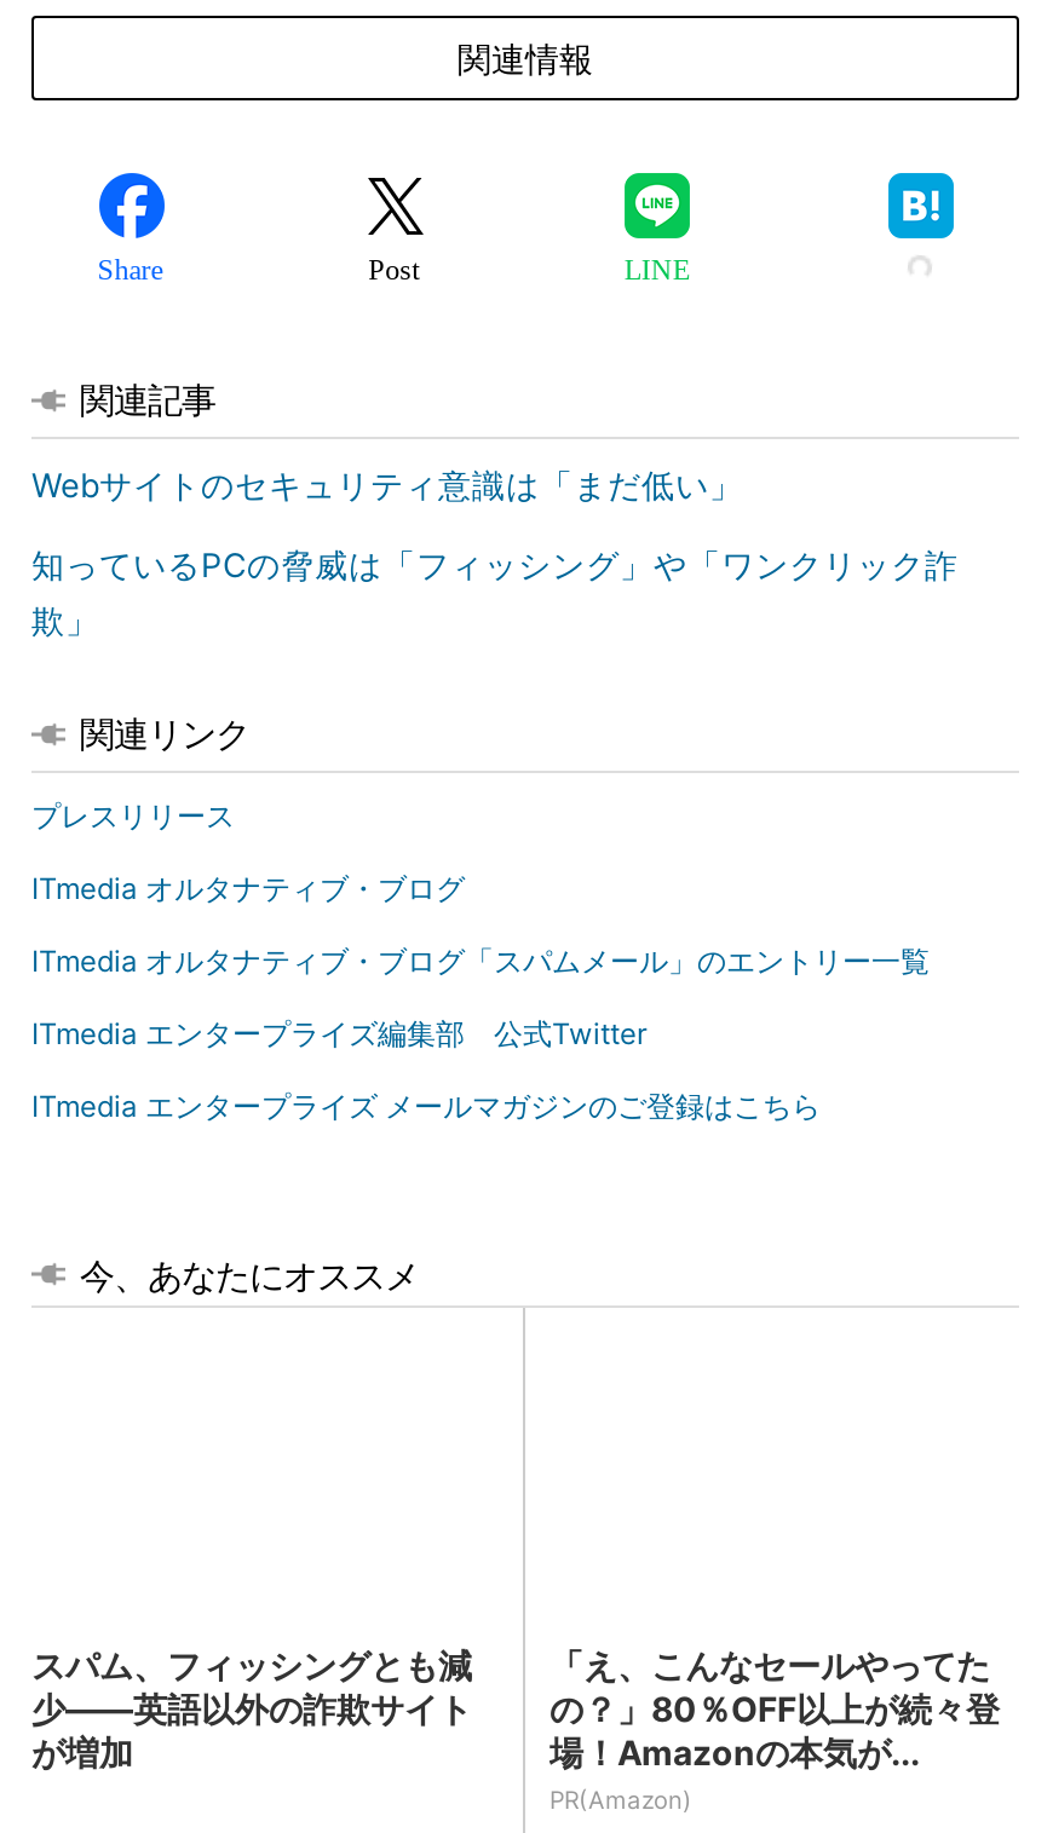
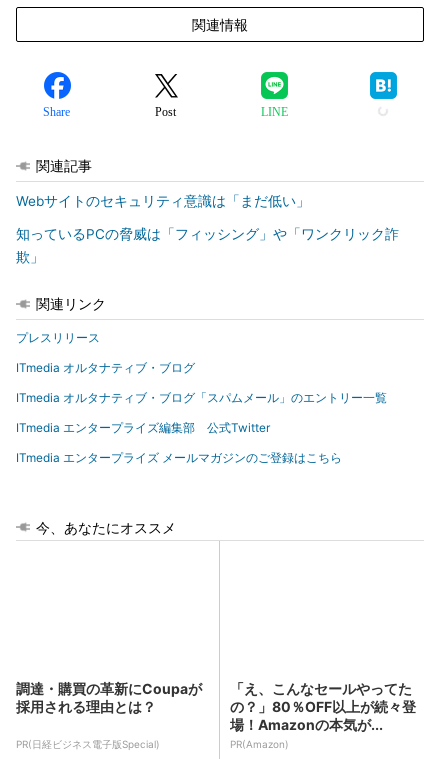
- スパム、フィッシングとも減
- 少――英語以外の詐欺サイト
- が増加
+ 調達・購買の革新にCoupaが
+ 採用される理由とは？
+ PR(日経ビジネス電子版Special)
